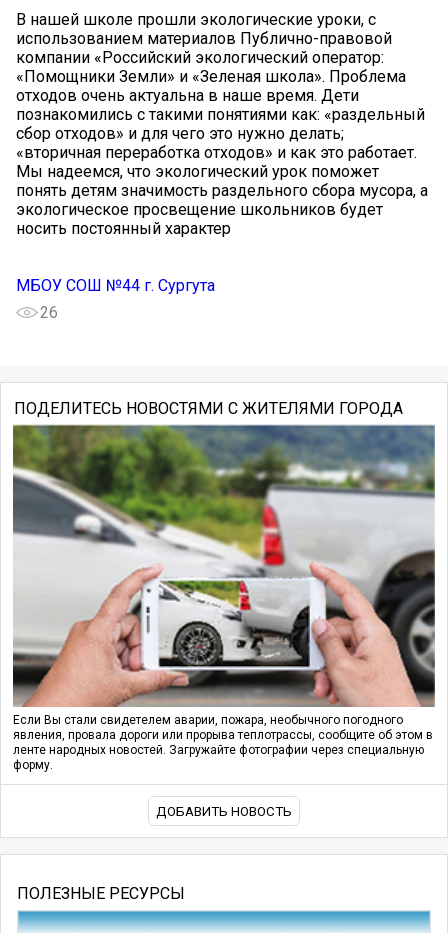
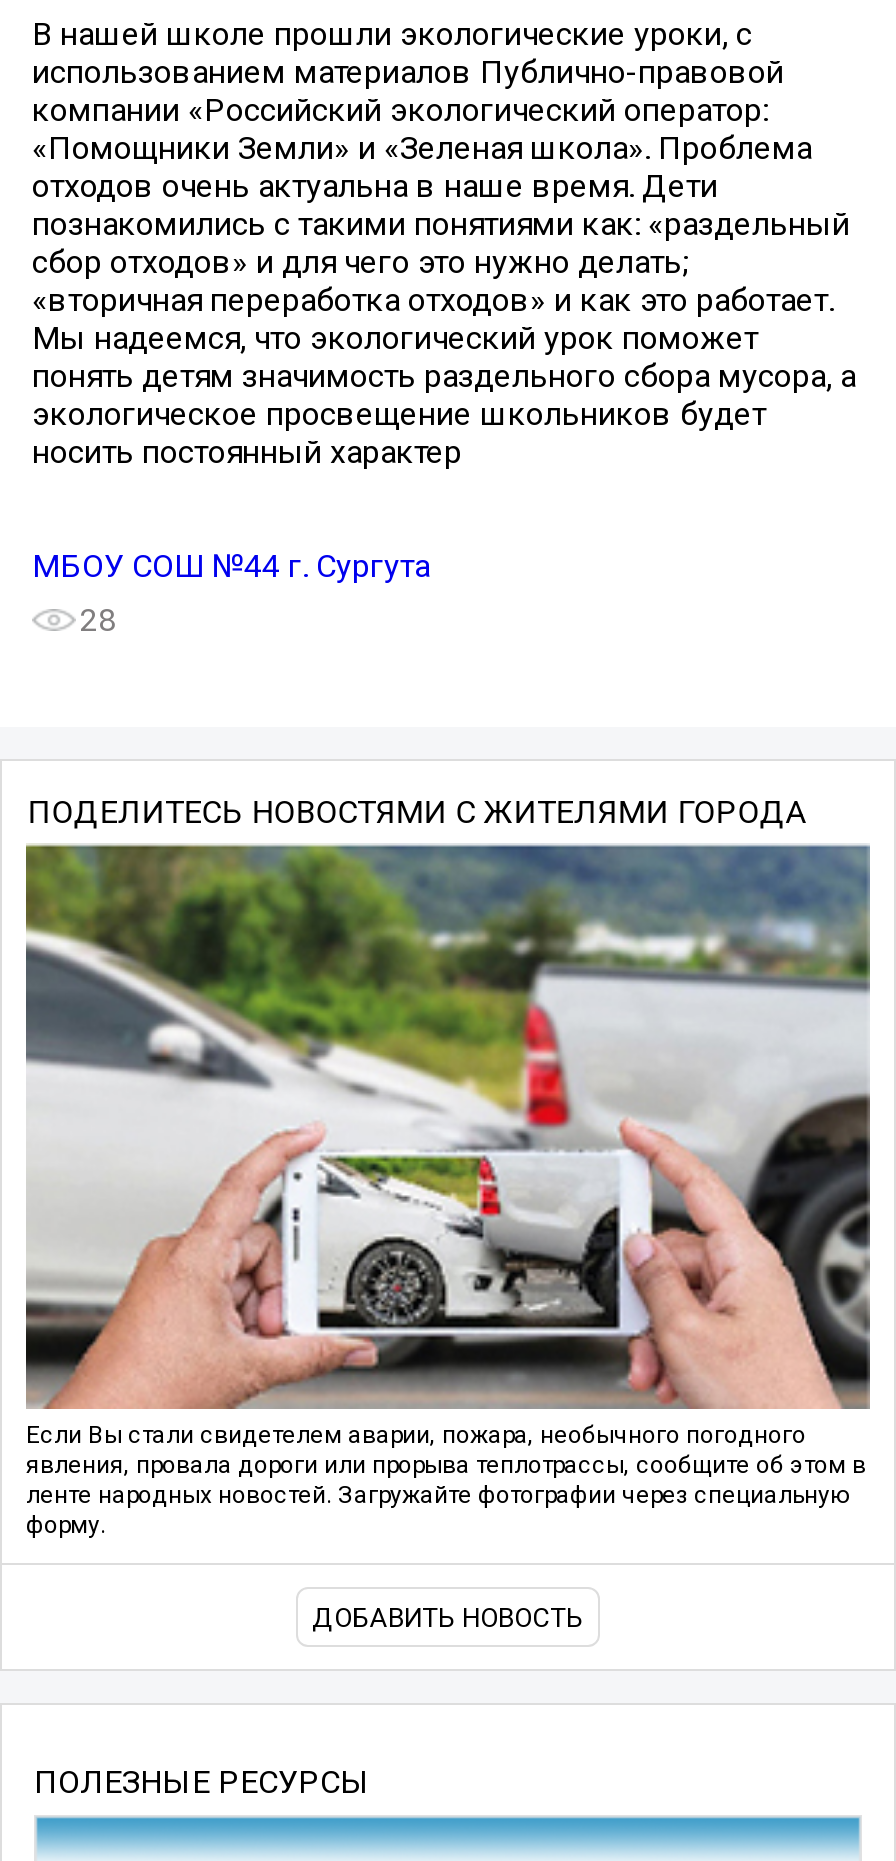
- 26
+ 28
